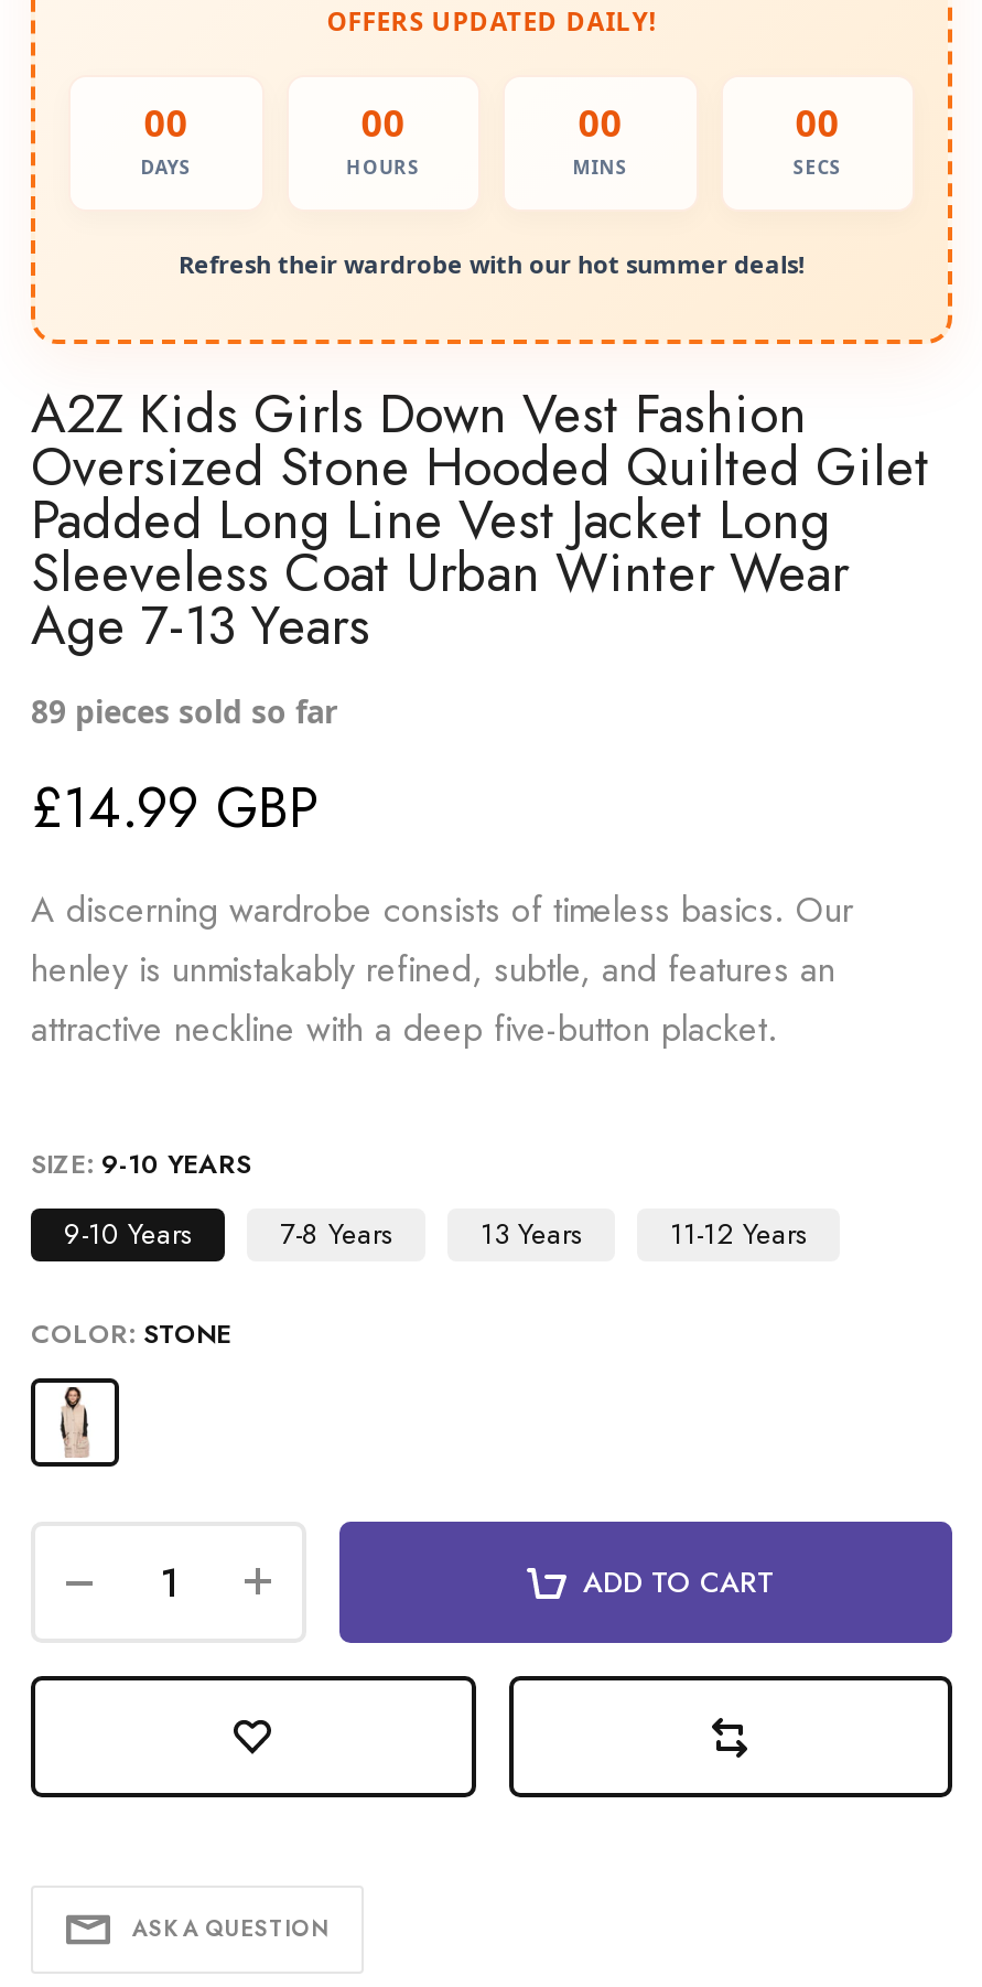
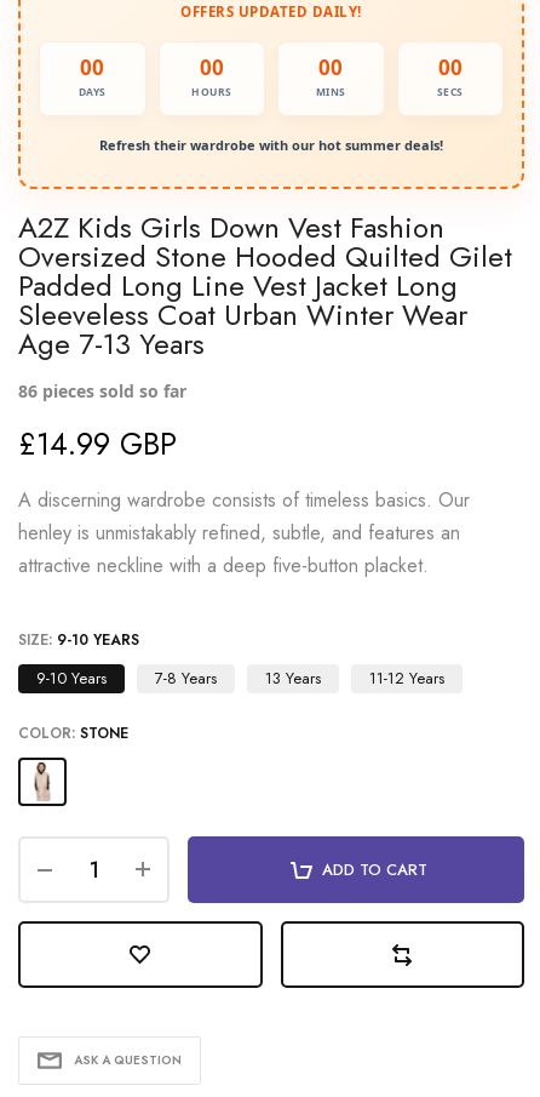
- 89 pieces sold so far
+ 86 pieces sold so far
